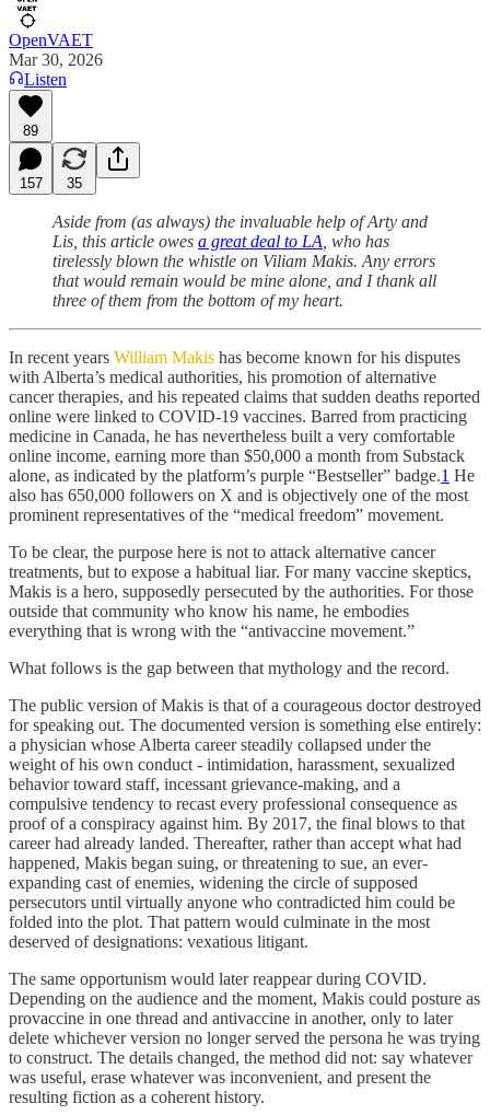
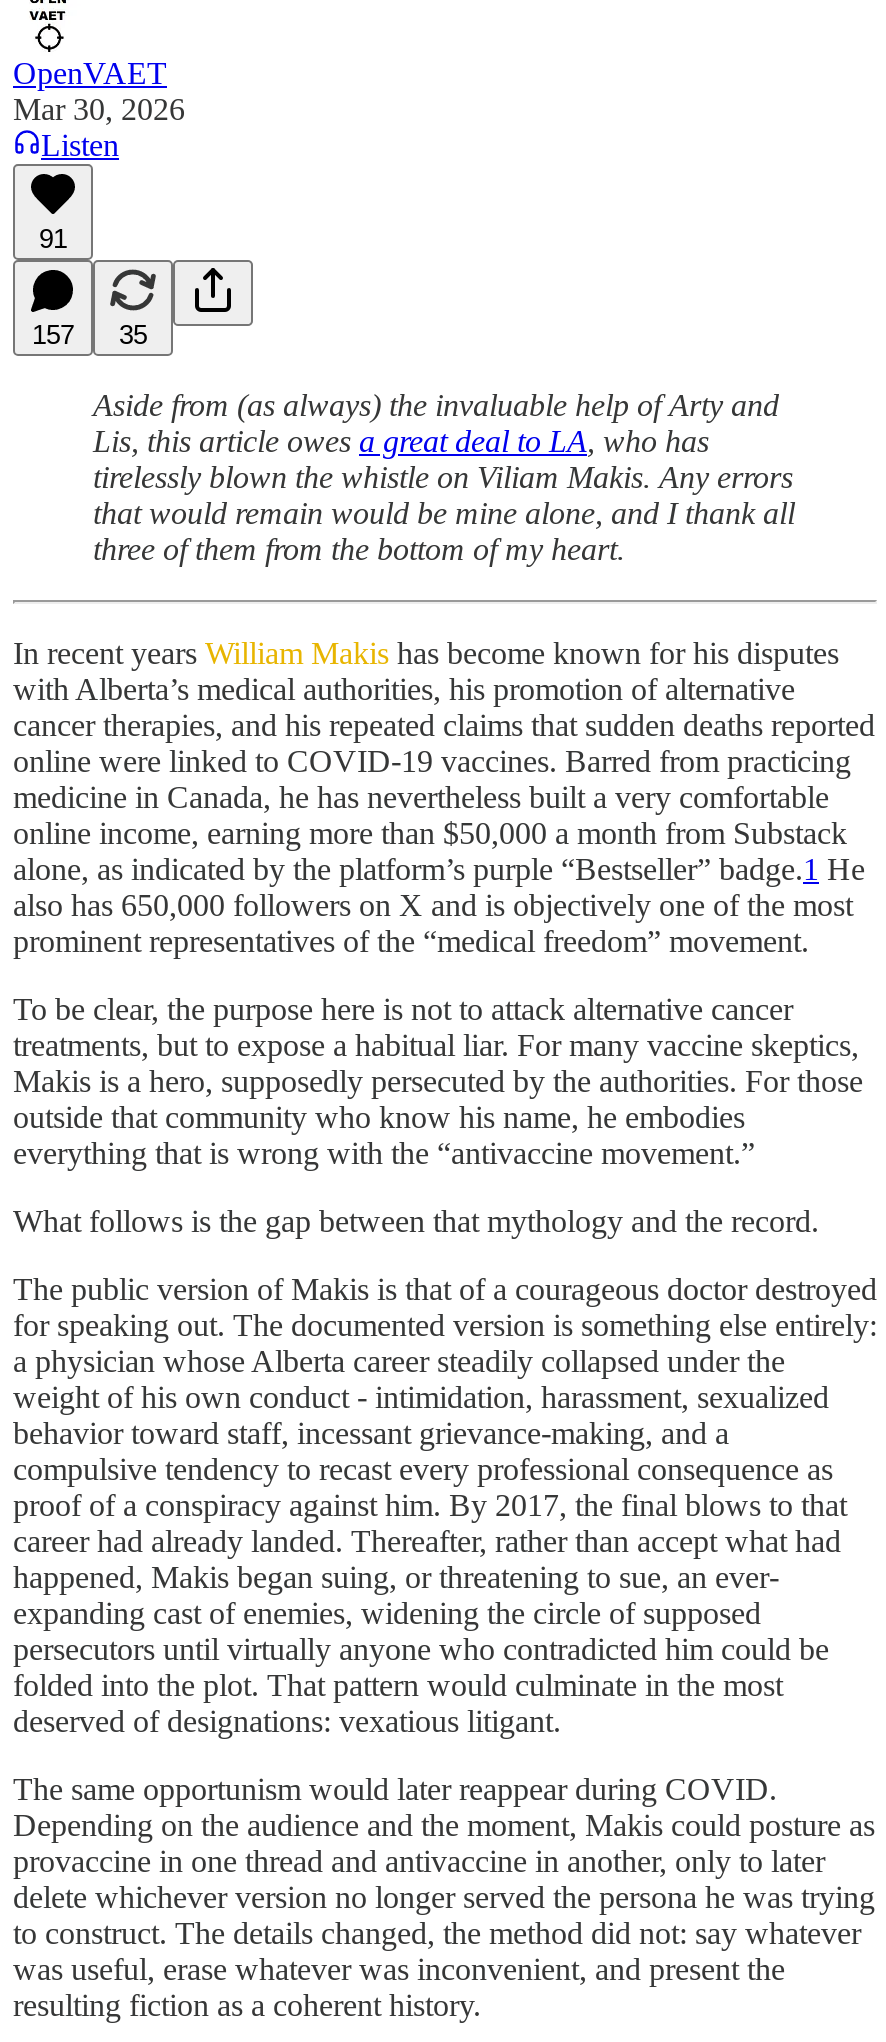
- 89
+ 91
